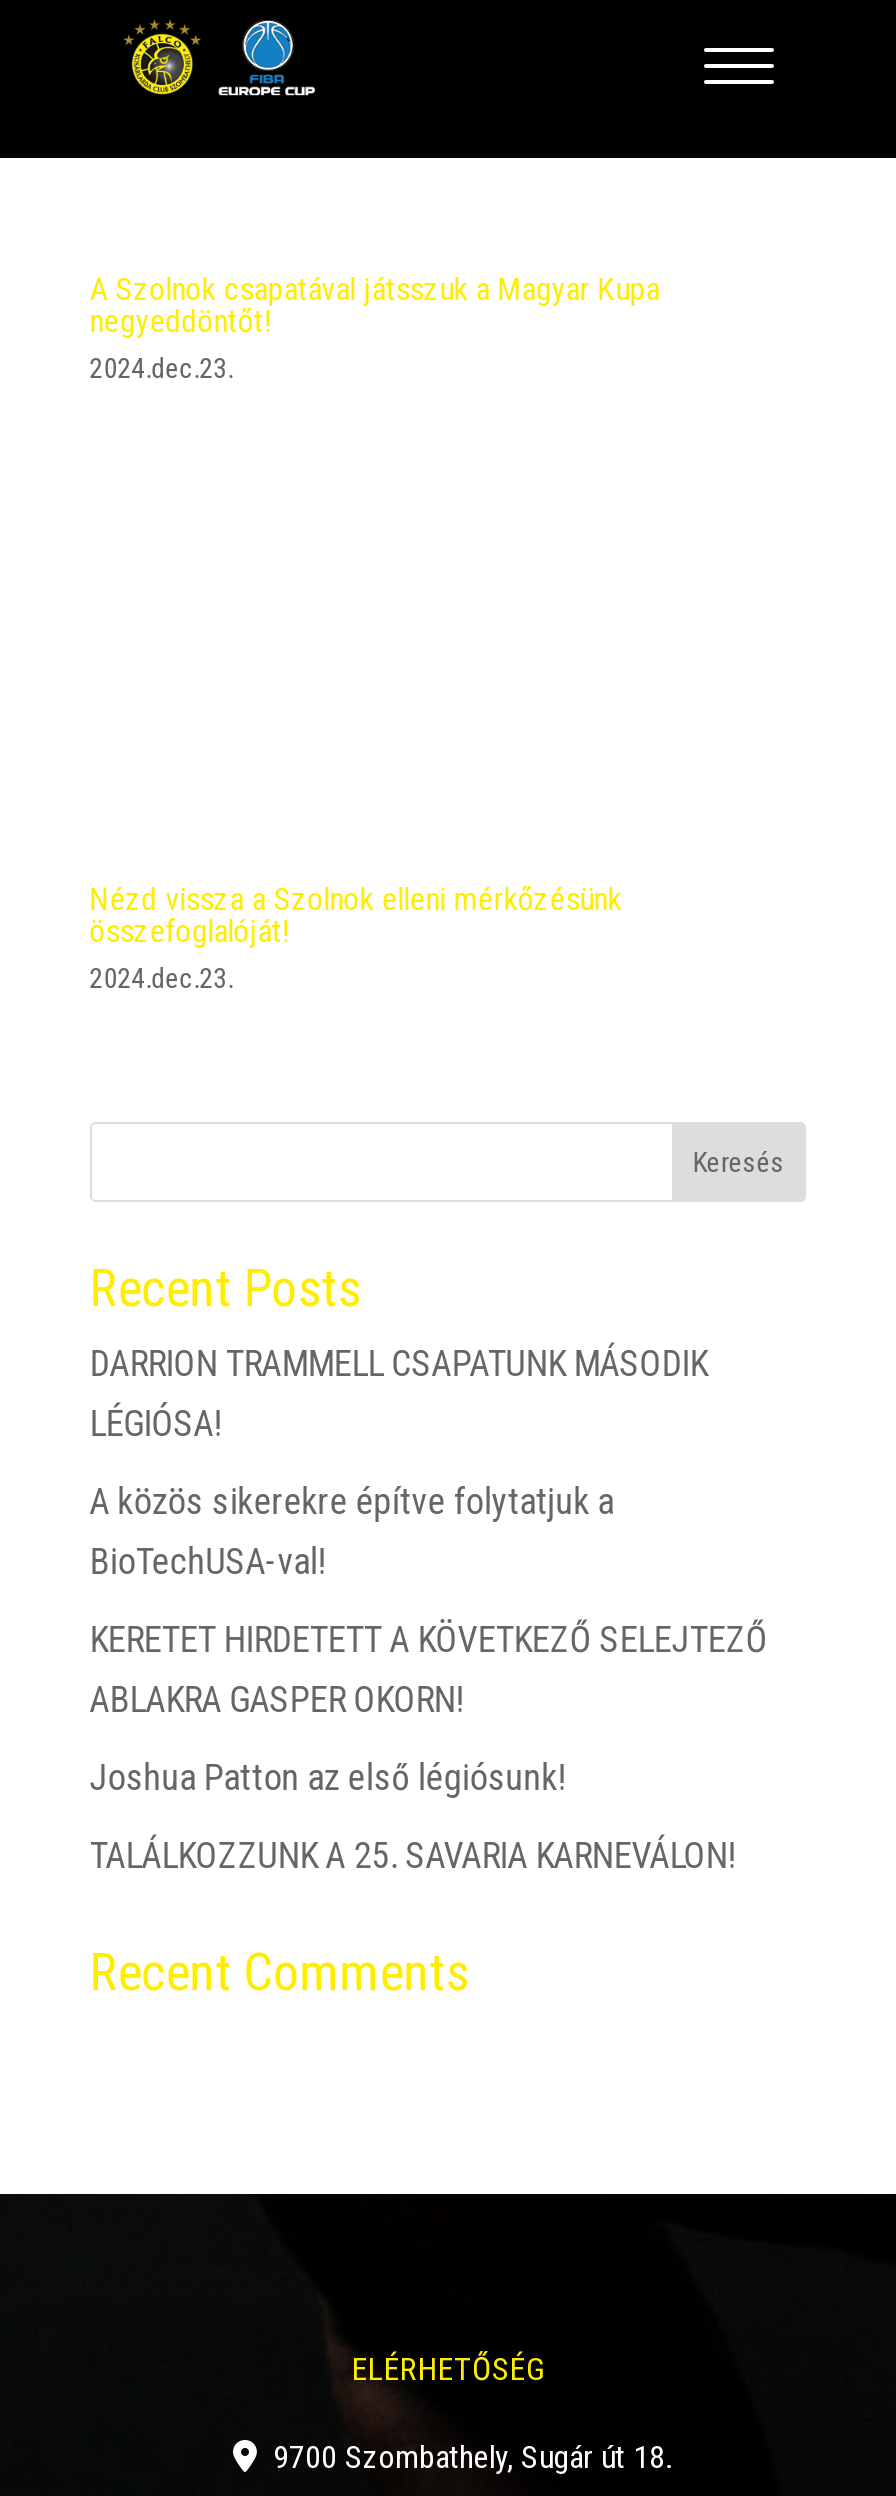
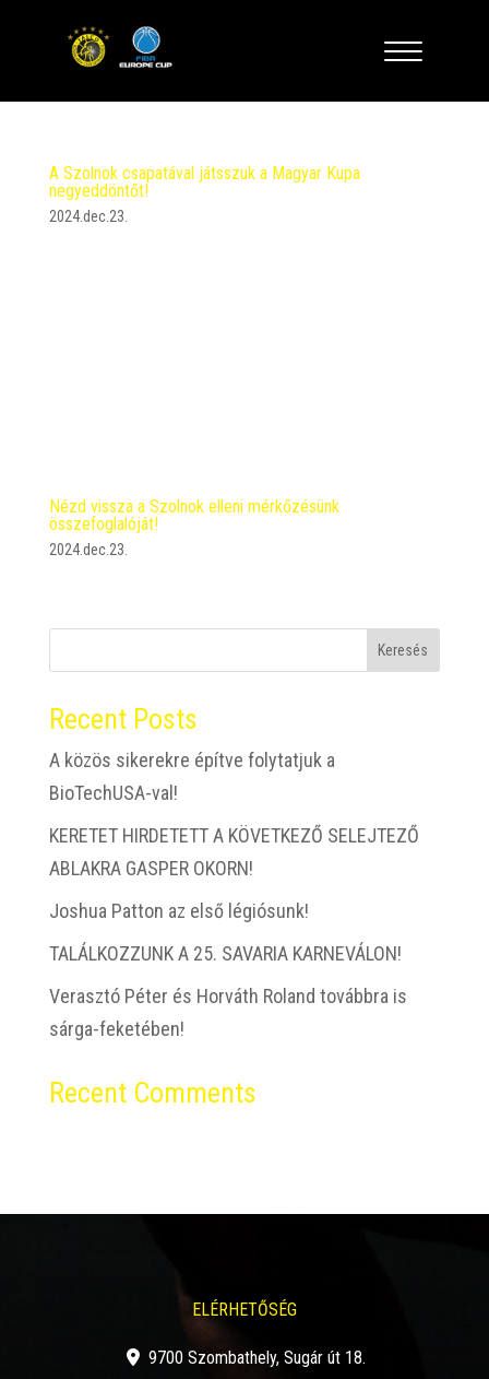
- DARRION TRAMMELL CSAPATUNK MÁSODIK
- LÉGIÓSA!

moved up: A közös sikerekre építve folytatjuk a | BioTechUSA-val! | KERETET HIRDETETT A KÖVETKEZŐ SELEJTEZŐ | ABLAKRA GASPER OKORN! | Joshua Patton az első légiósunk! | TALÁLKOZZUNK A 25. SAVARIA KARNEVÁLON!

+ Verasztó Péter és Horváth Roland továbbra is
+ sárga-feketében!
